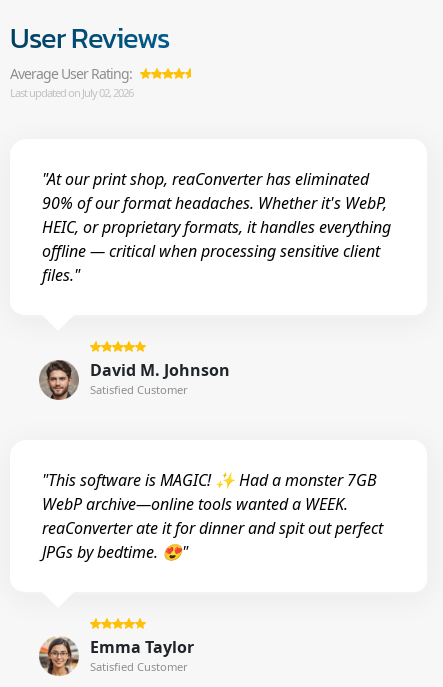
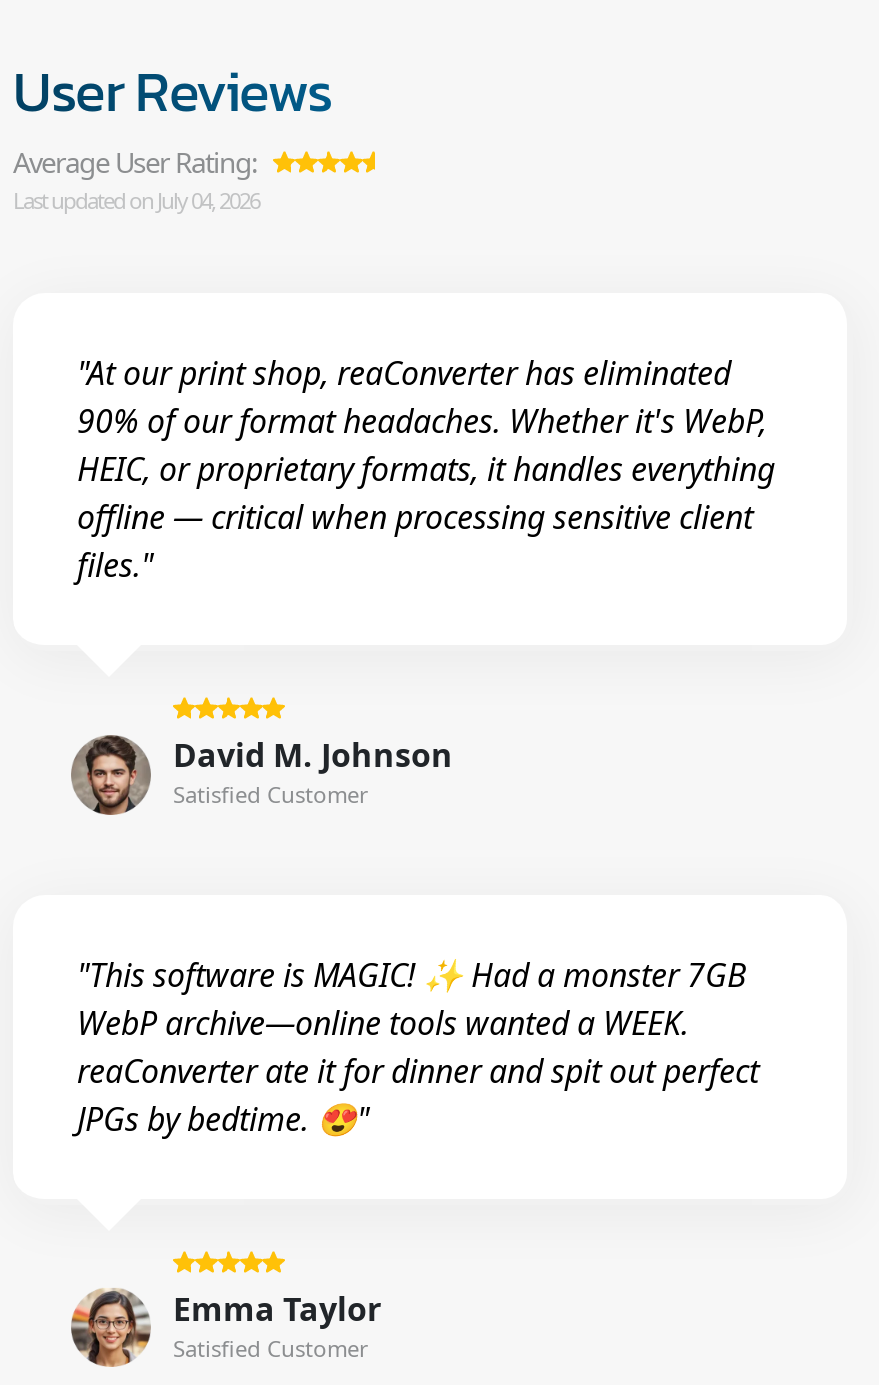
- Last updated on July 02, 2026
+ Last updated on July 04, 2026
